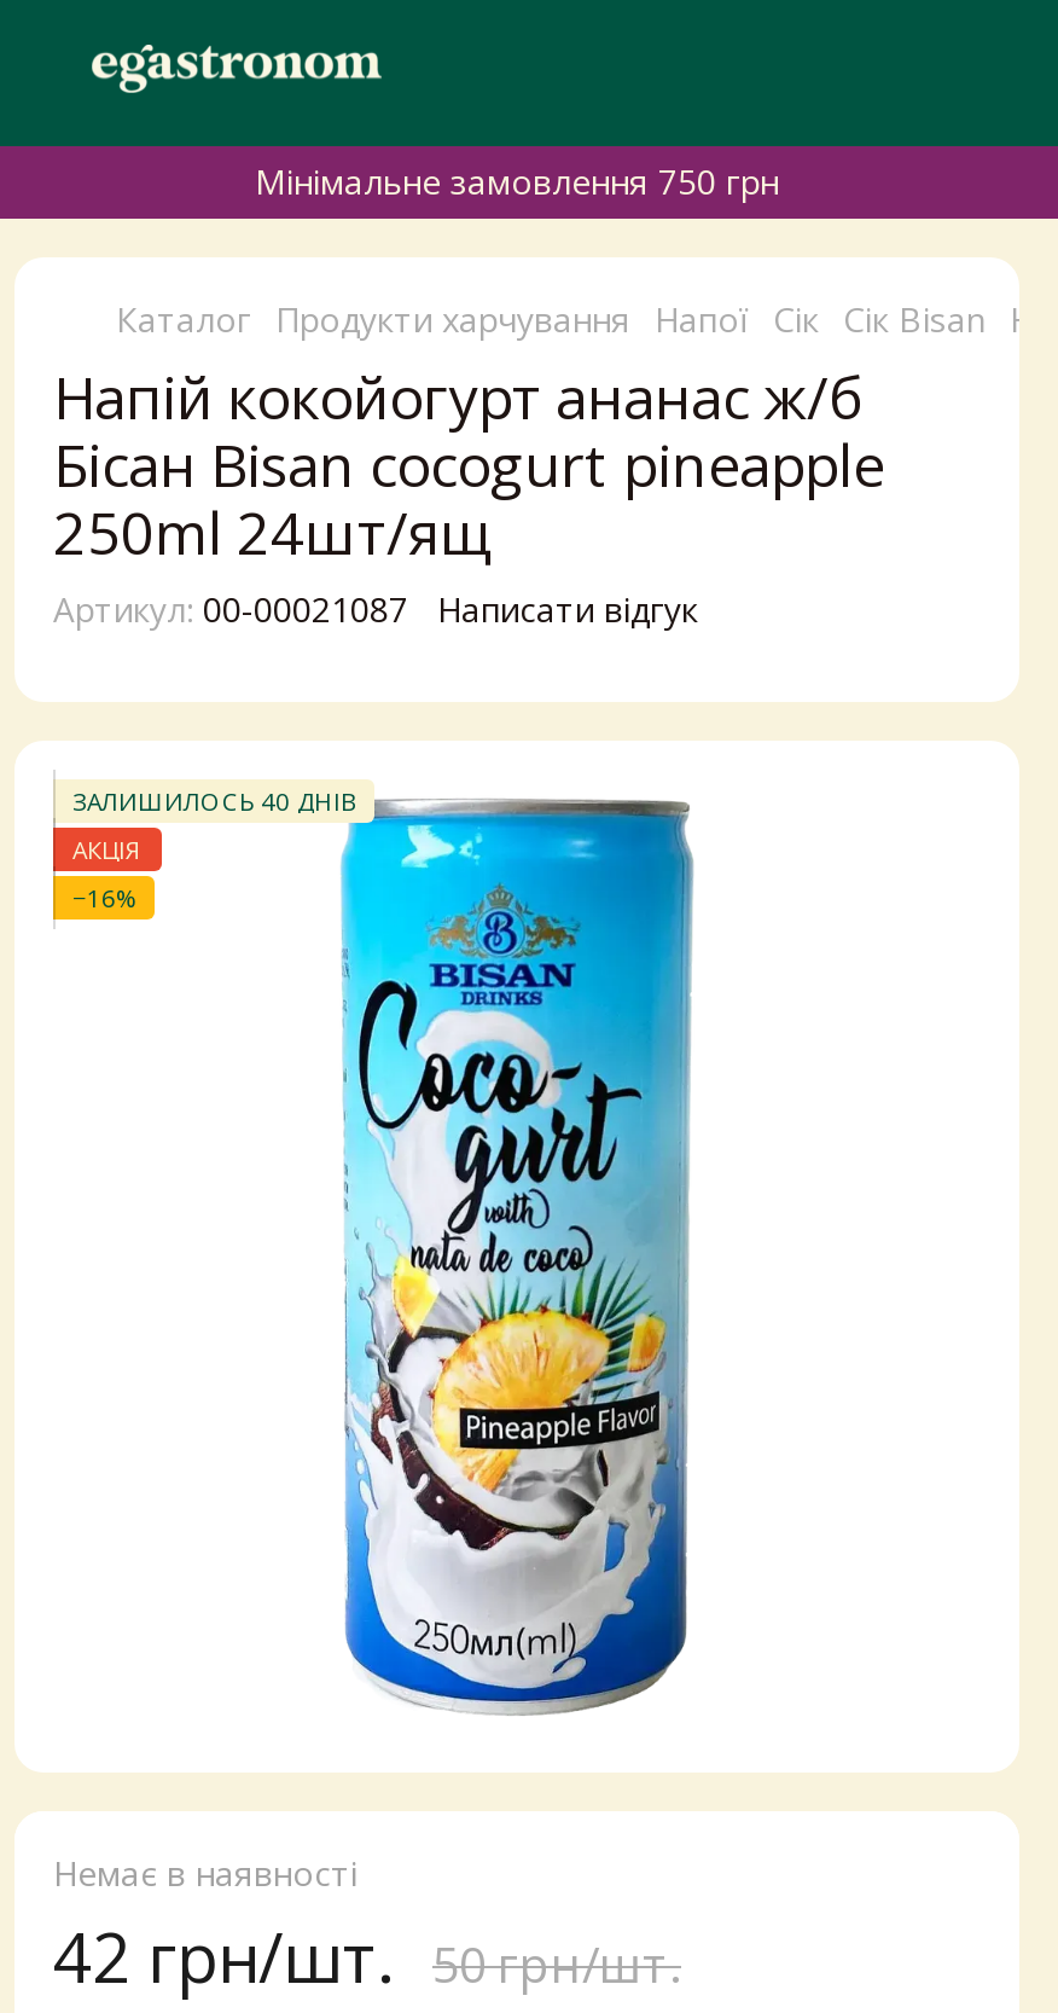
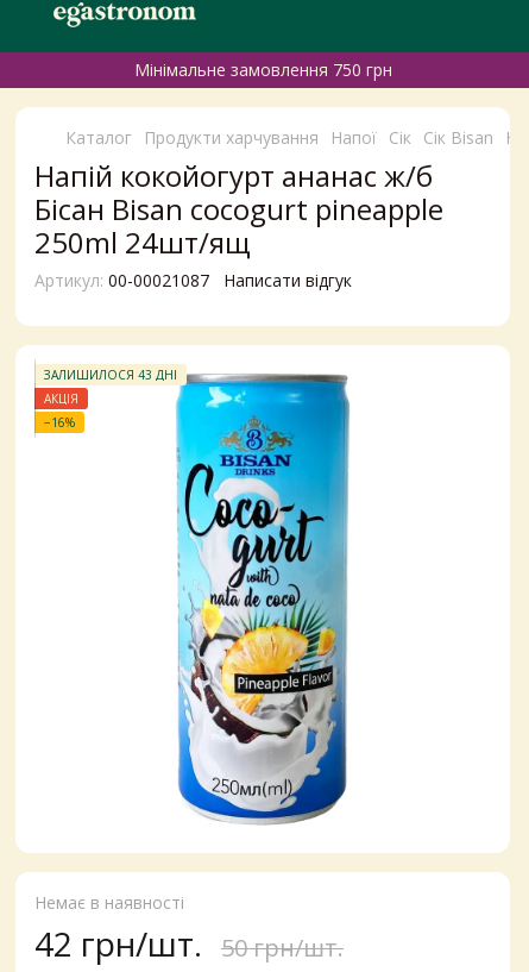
- ЗАЛИШИЛОСЬ 40 ДНІВ
+ ЗАЛИШИЛОСЯ 43 ДНІ
